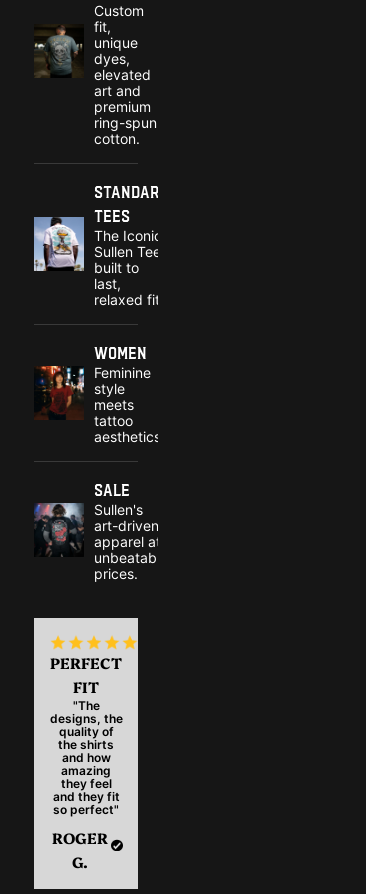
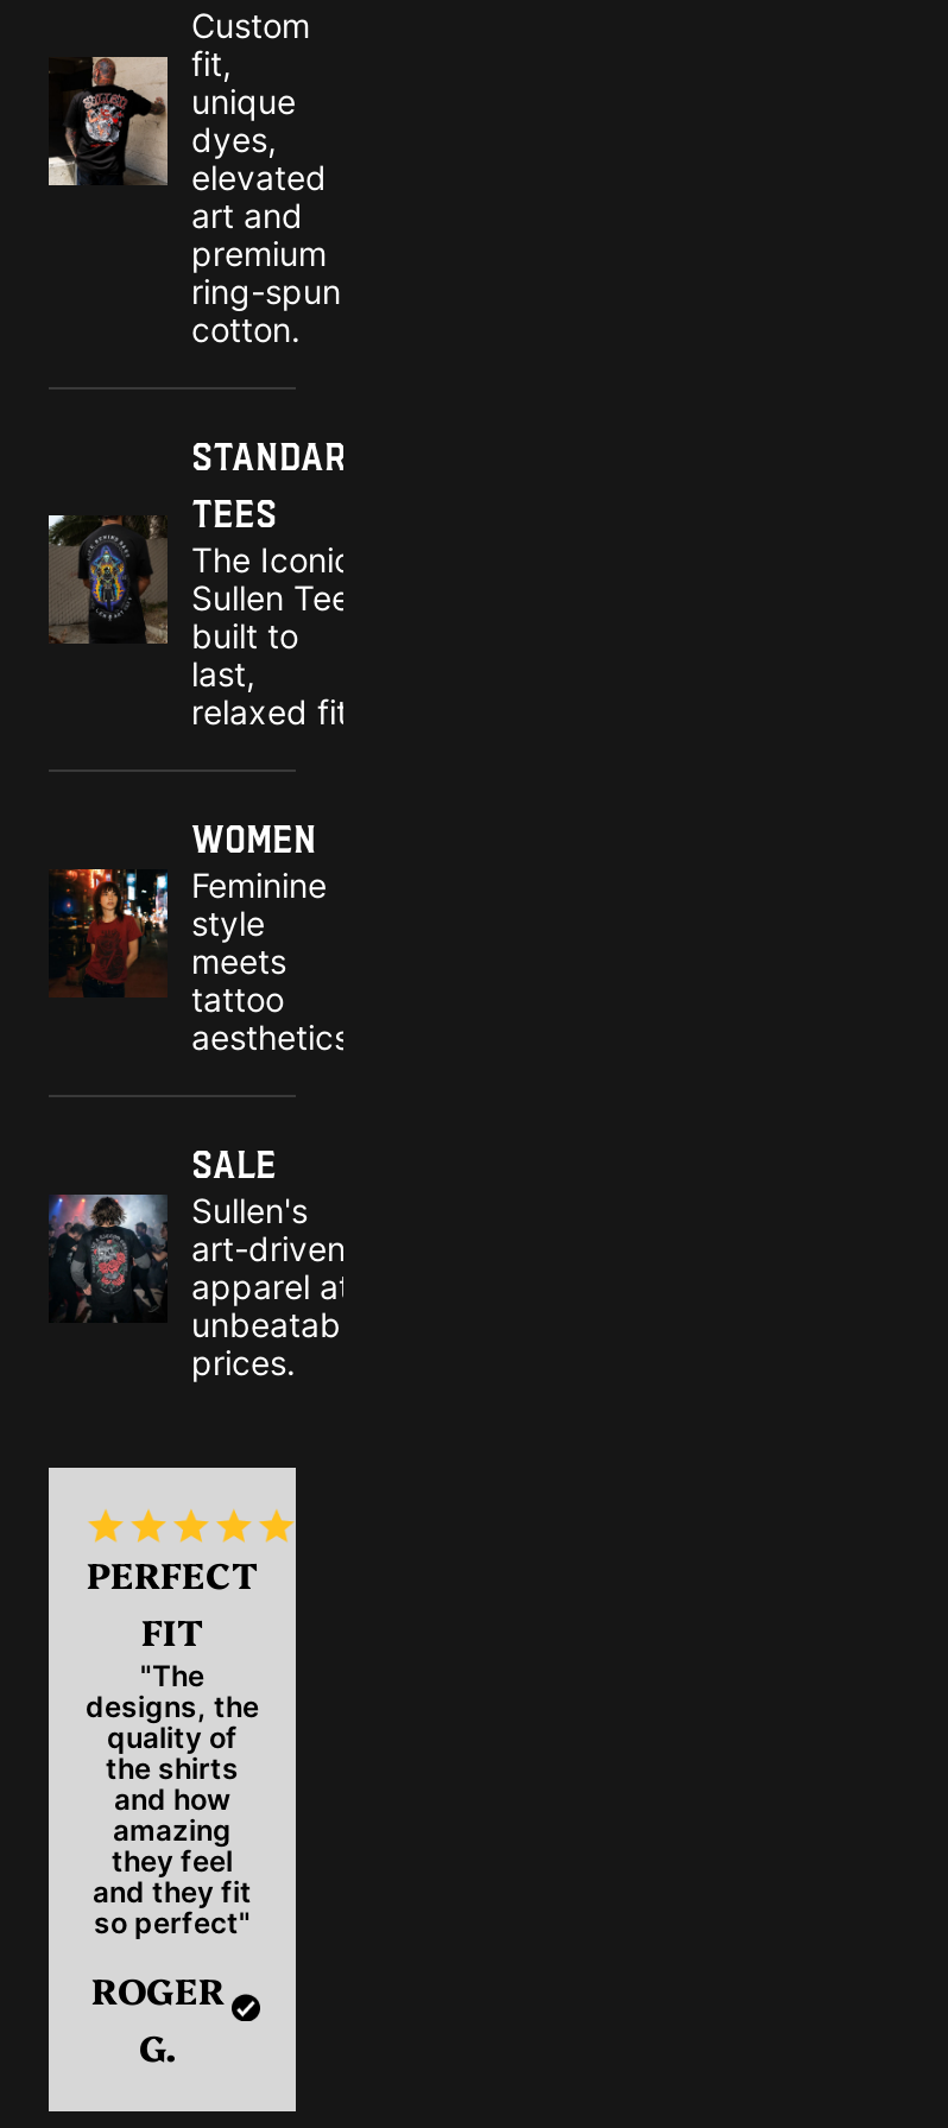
- [image]
+ [image]

- [image]
+ [image]
